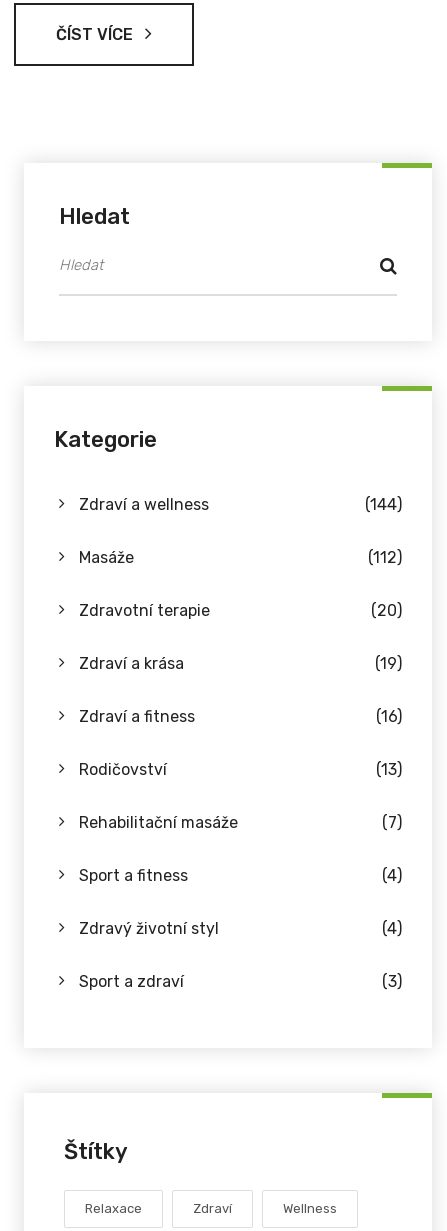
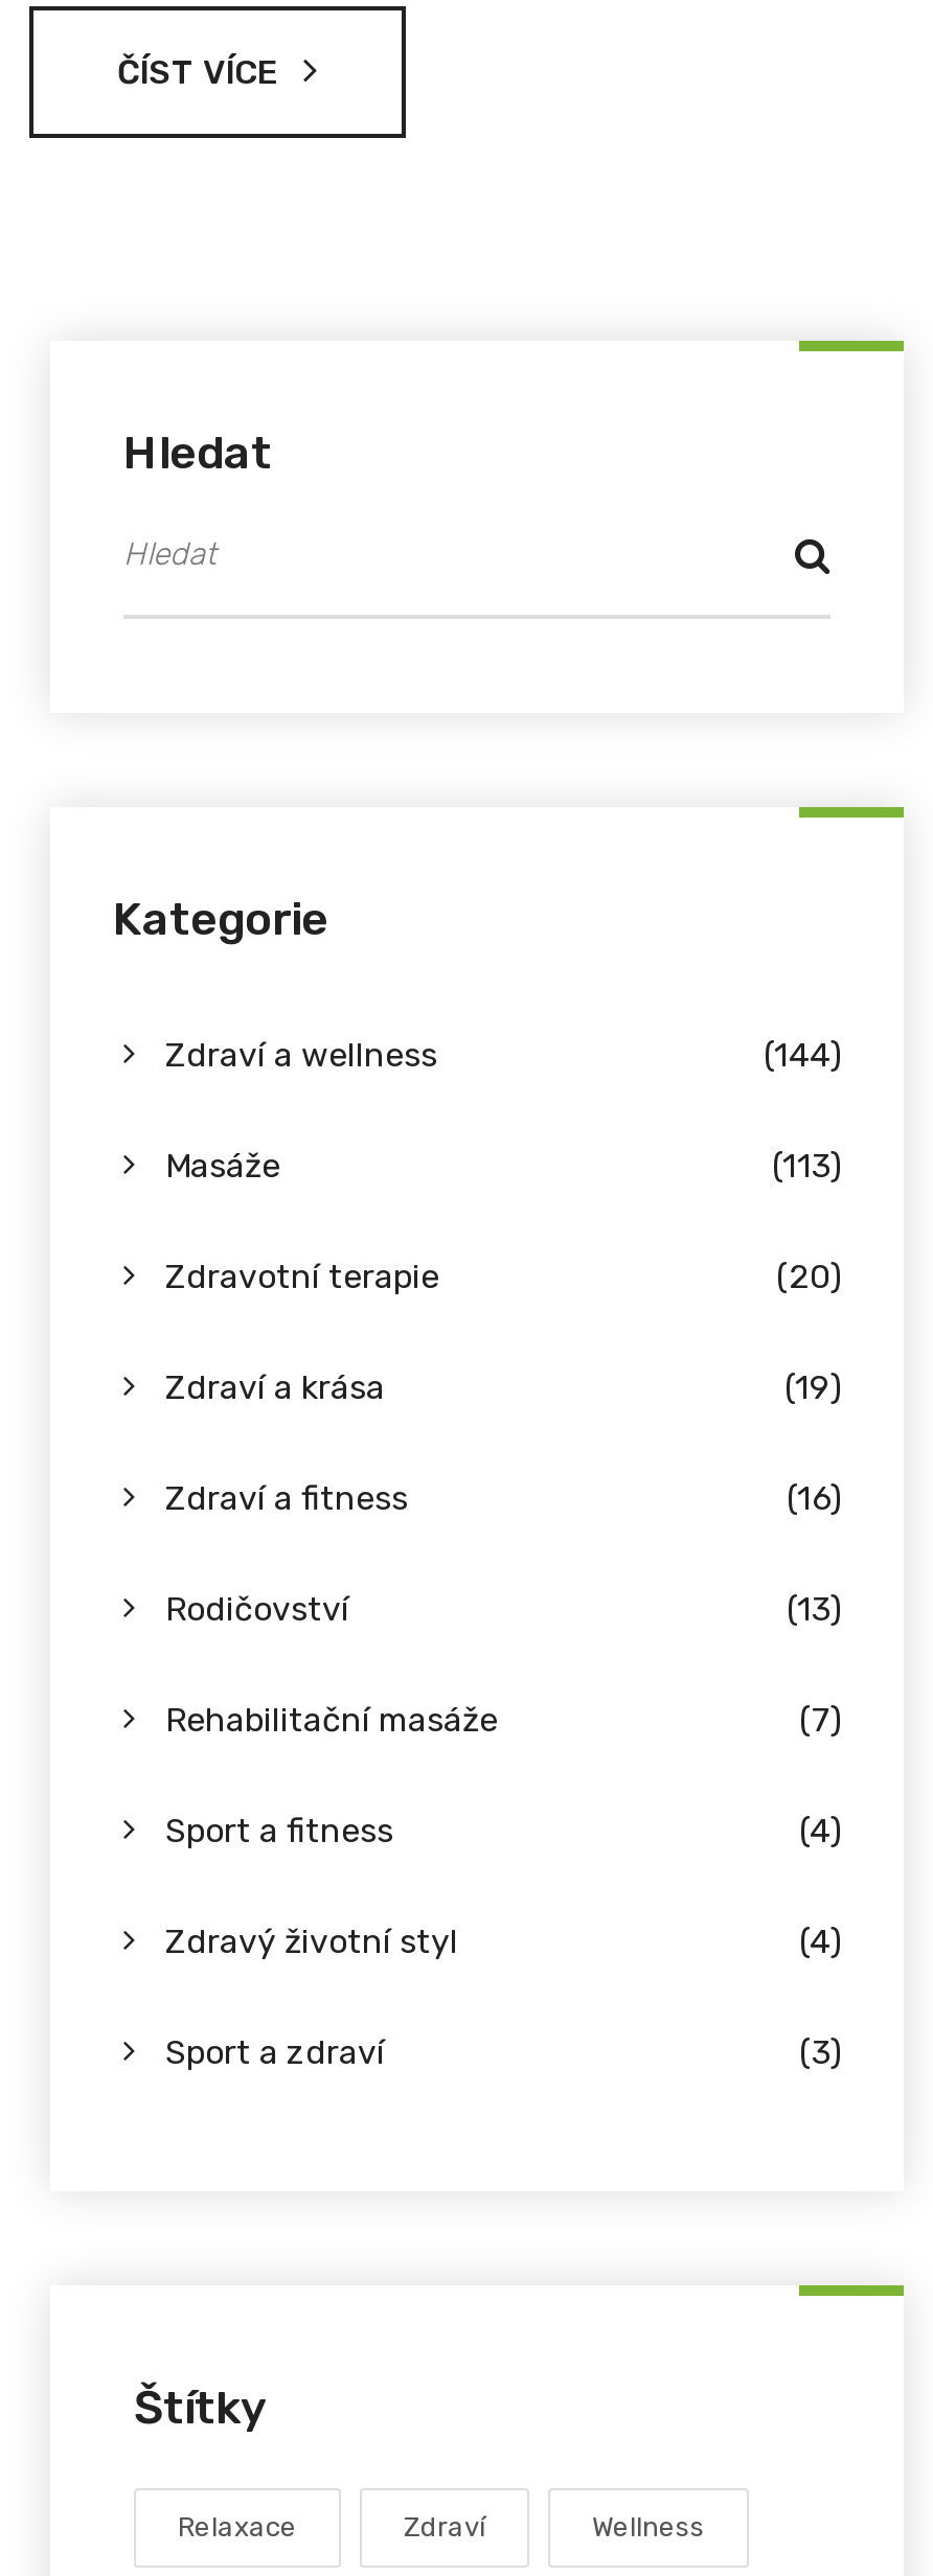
- (112)
+ (113)
